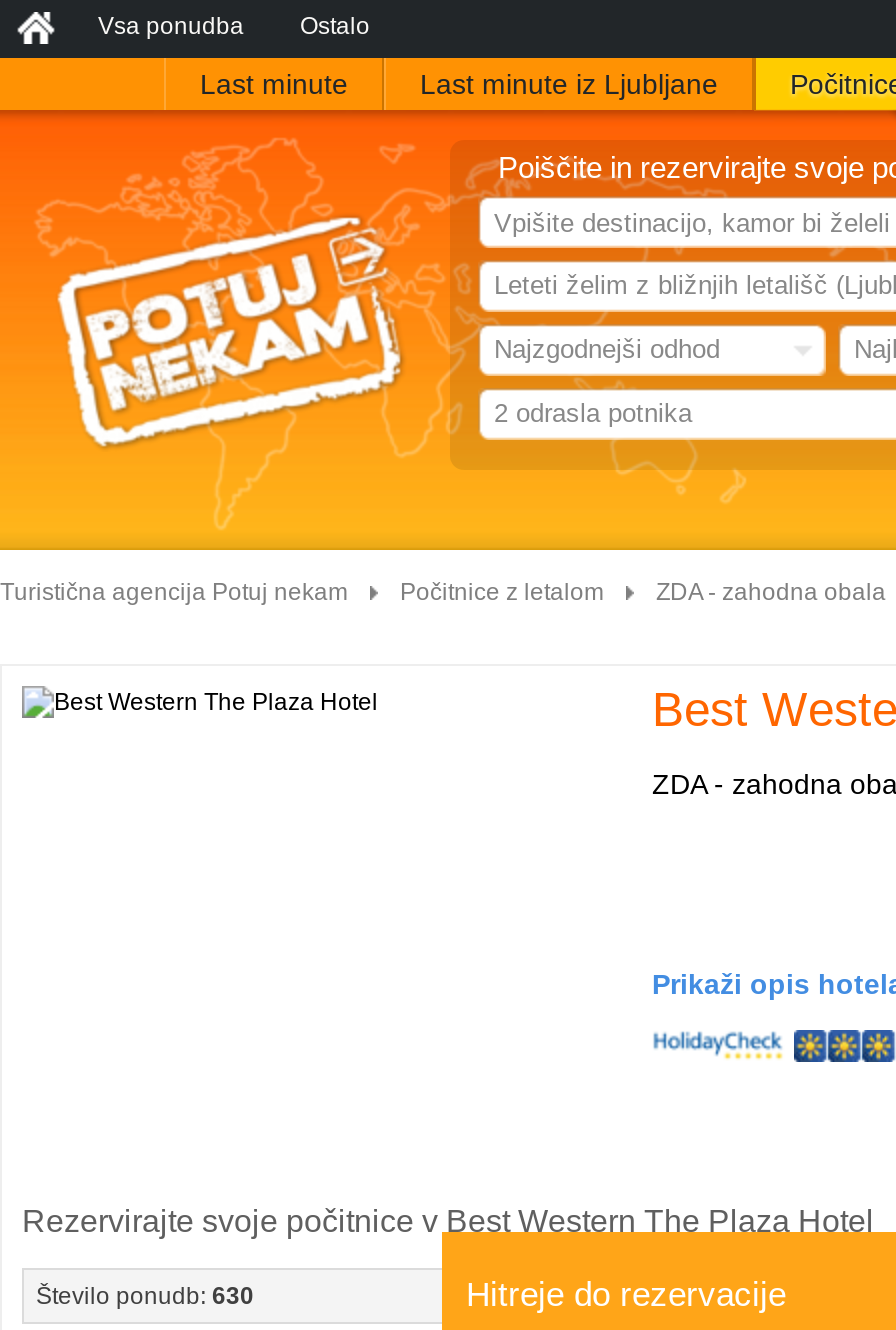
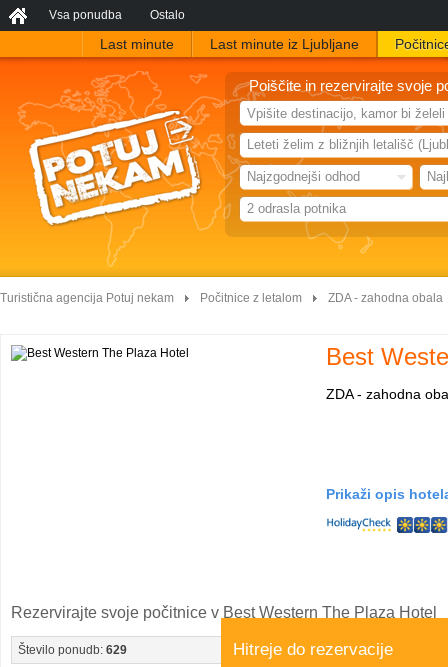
- Število ponudb: 630
+ Število ponudb: 629
